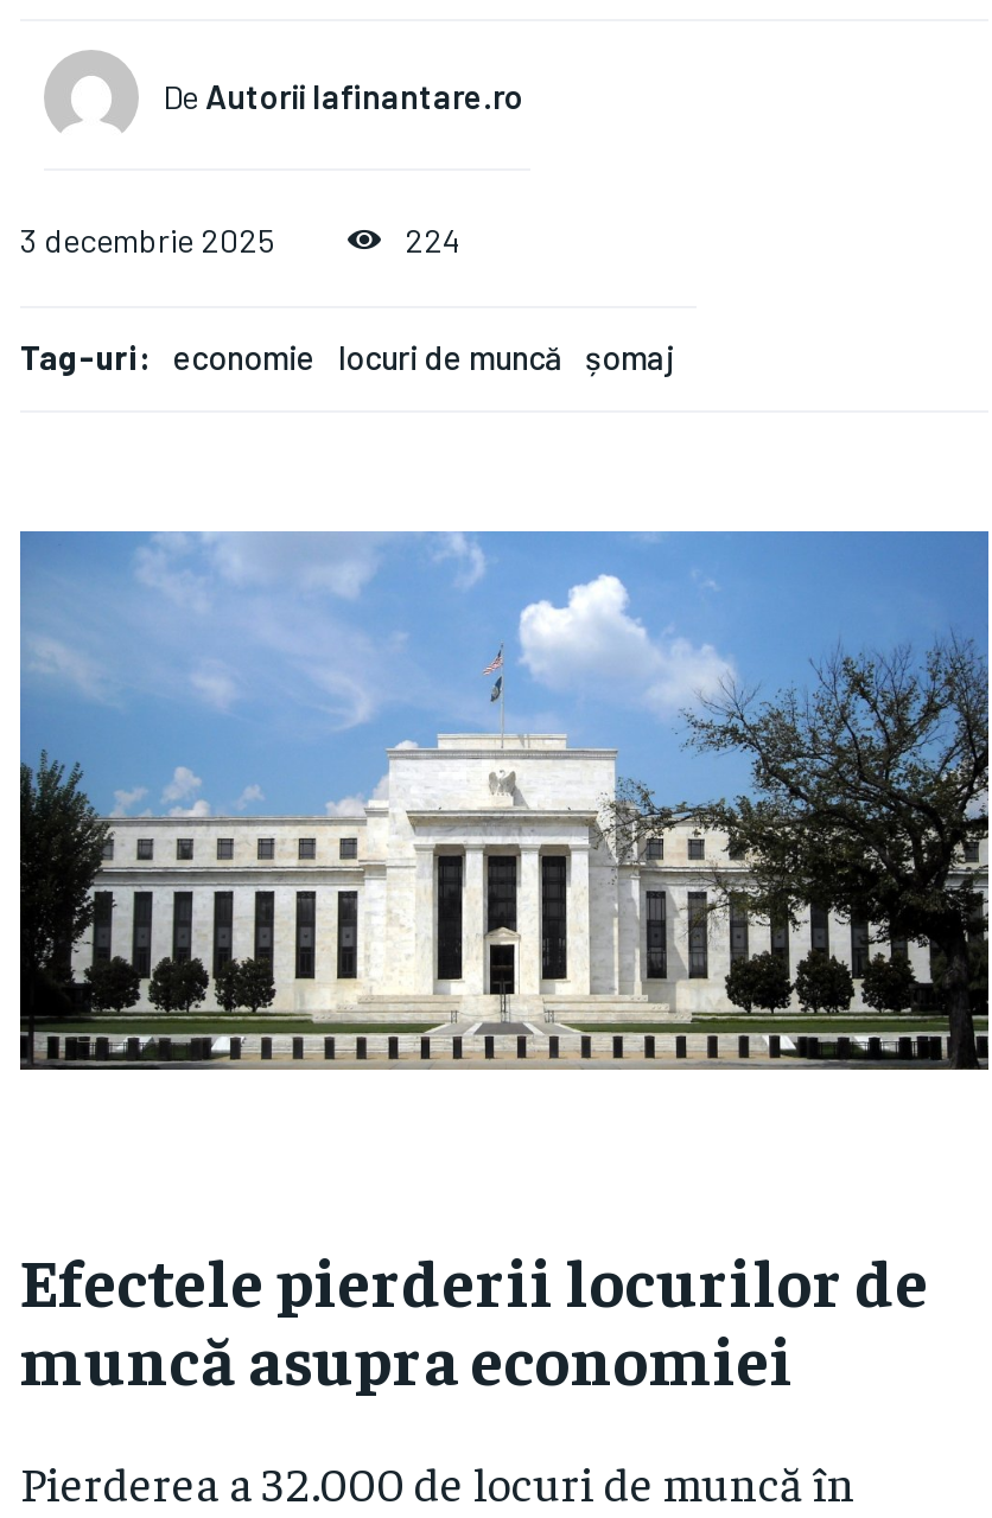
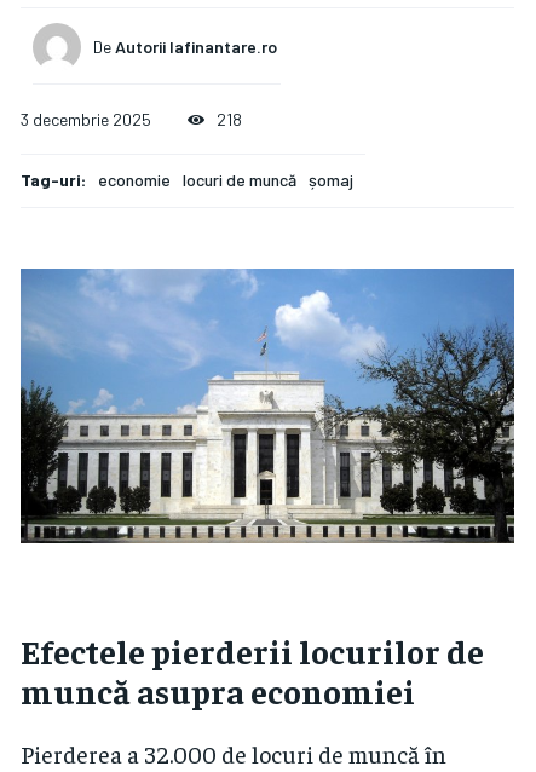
- 224
+ 218
